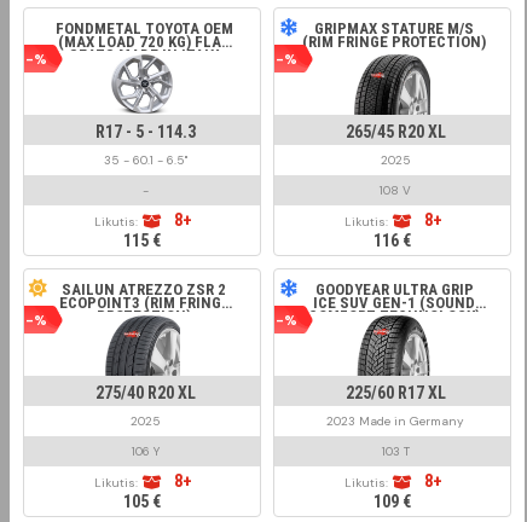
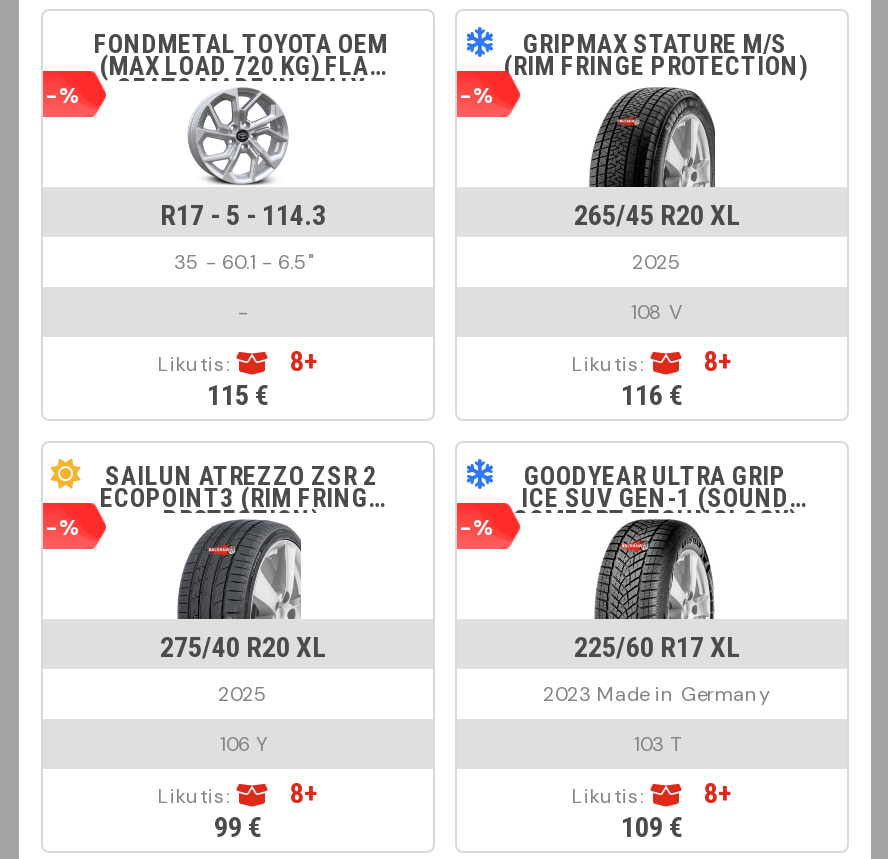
- 105 €
+ 99 €
